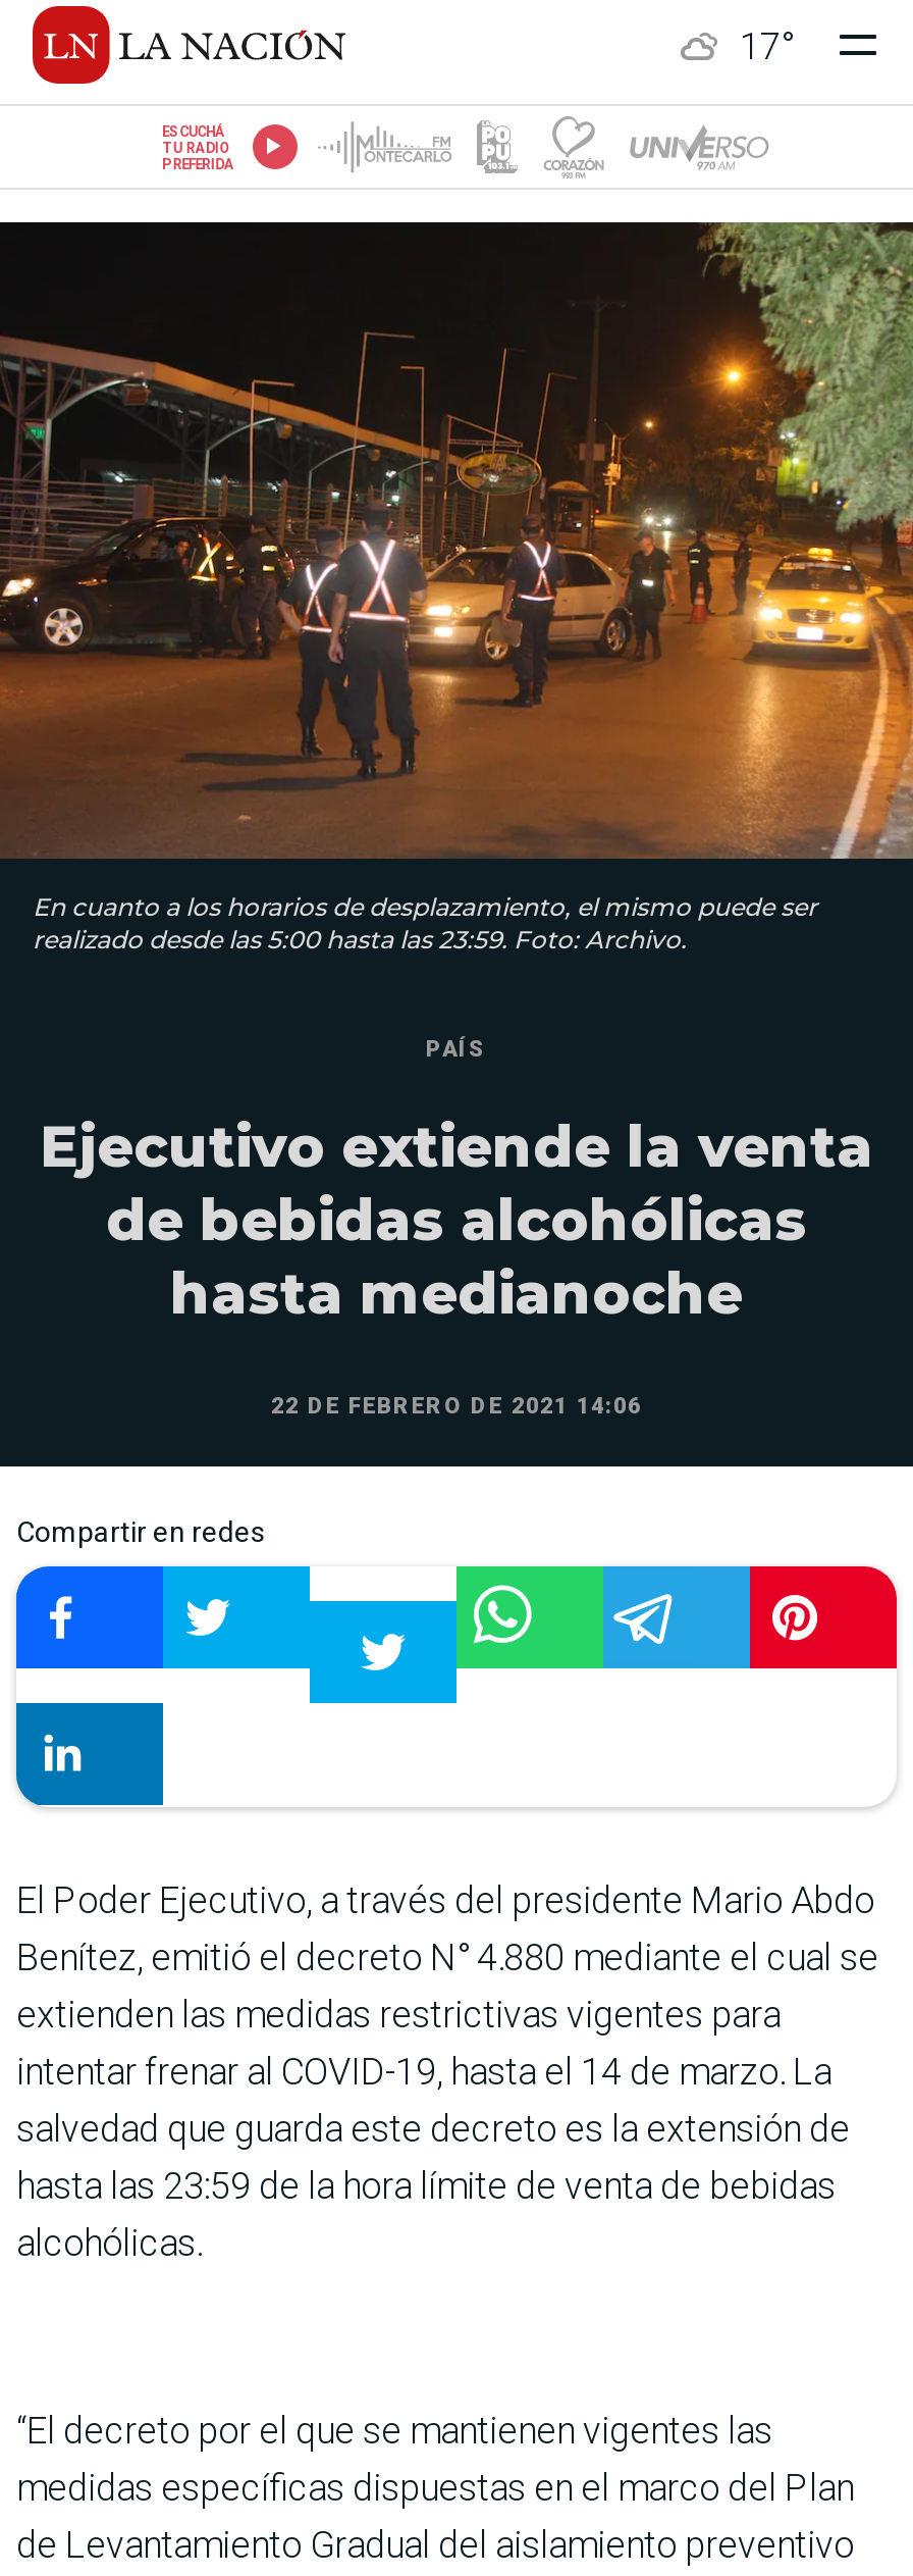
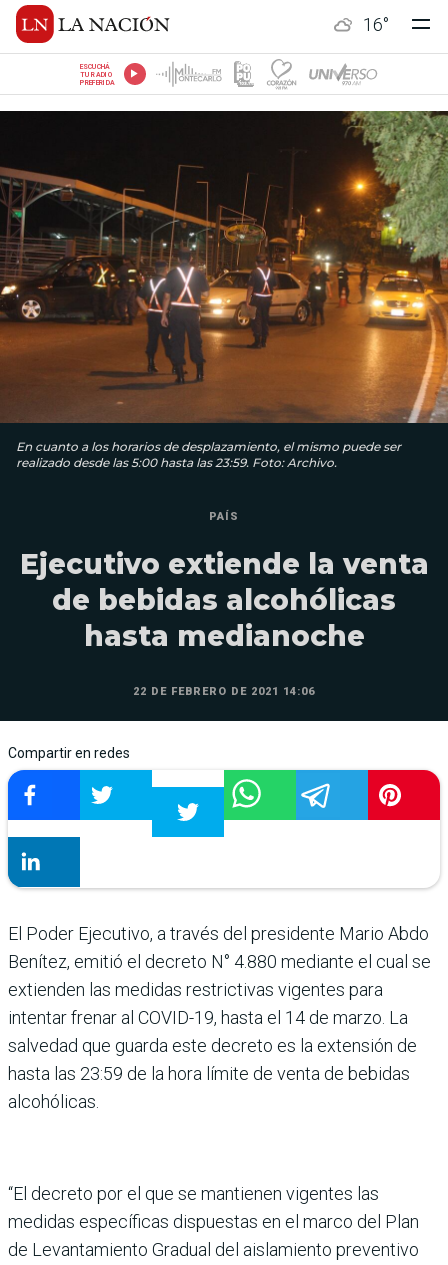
- 17°
+ 16°
